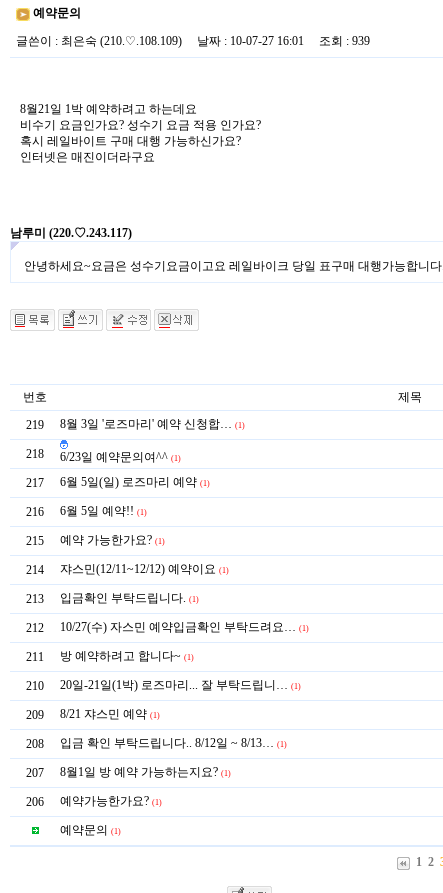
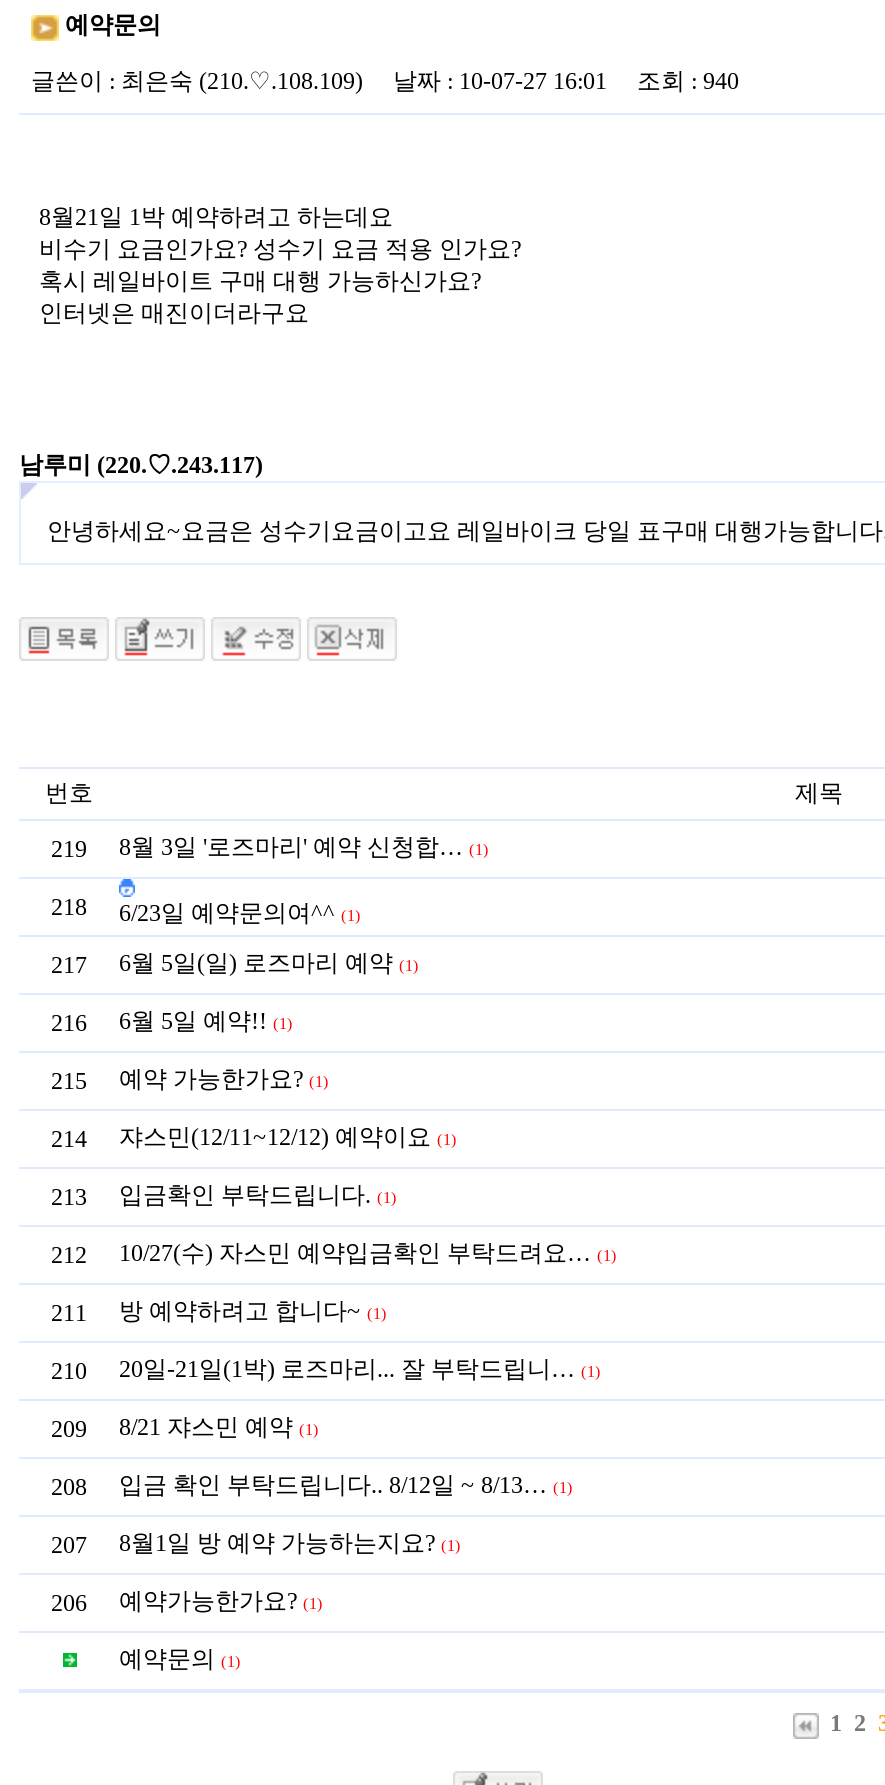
- 조회 : 939
+ 조회 : 940
